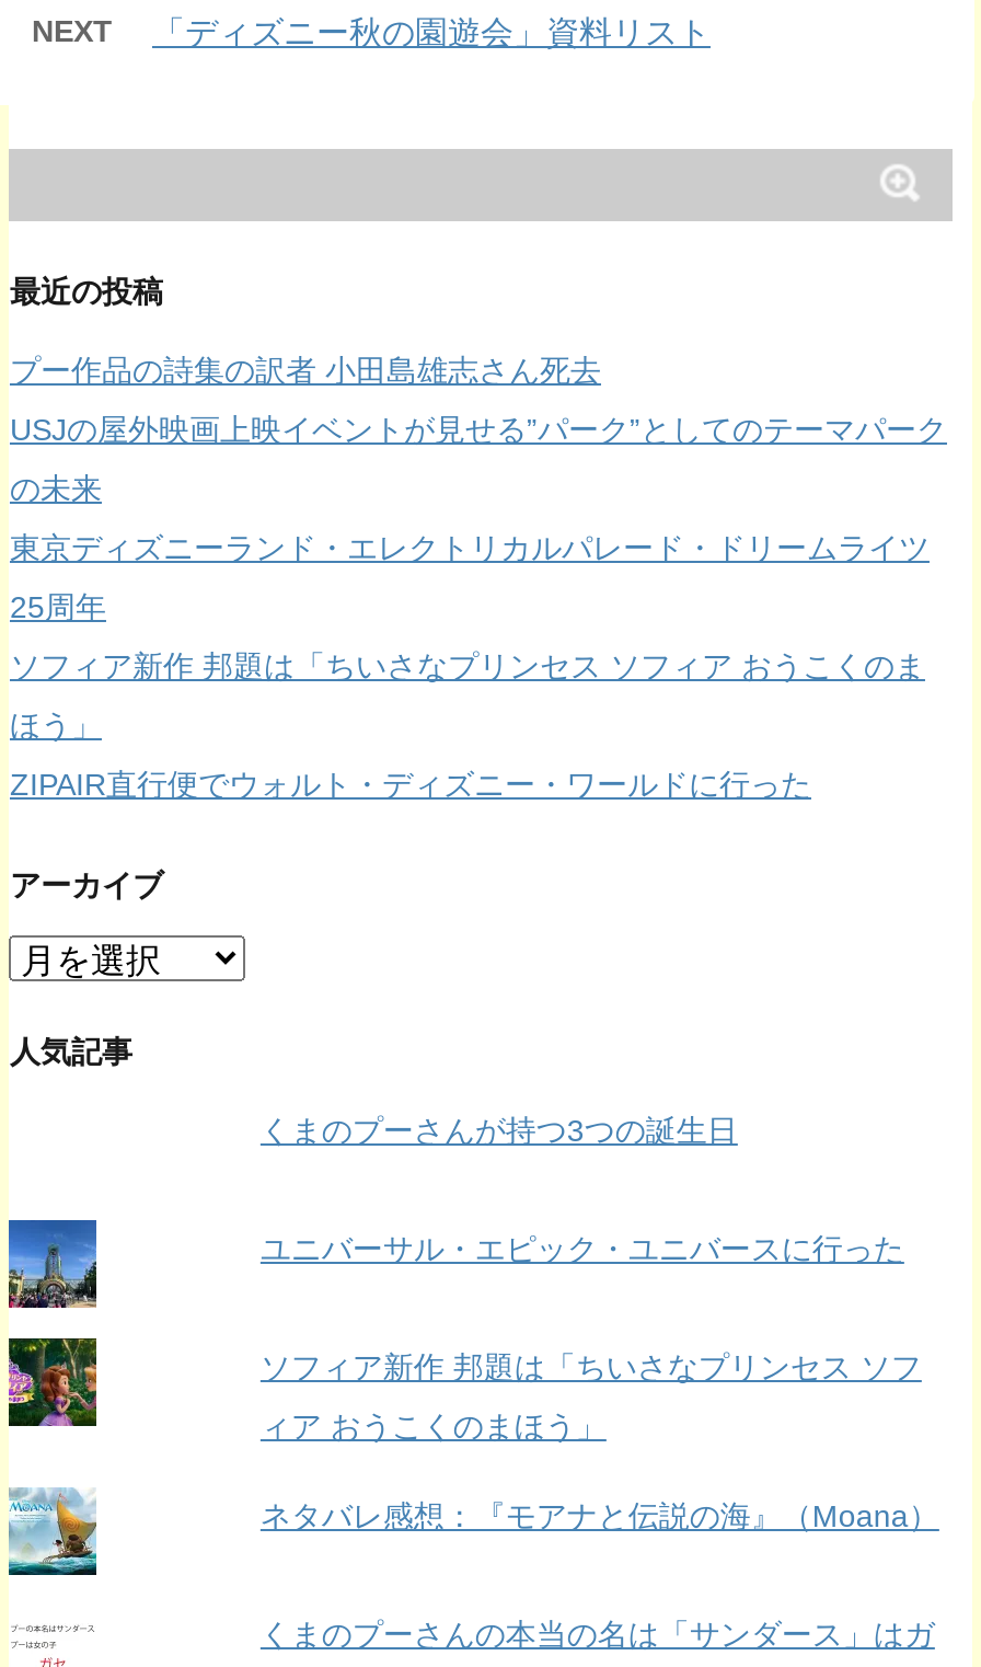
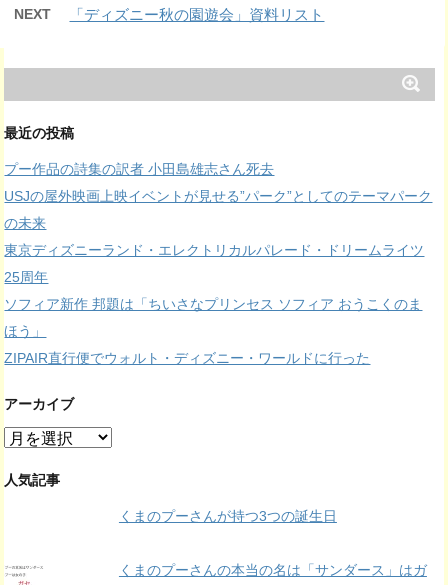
- [image]

- ユニバーサル・エピック・ユニバースに行った
- ソフィア新作 邦題は「ちいさなプリンセス ソフ
- ィア おうこくのまほう」
- ネタバレ感想：『モアナと伝説の海』（Moana）

- [image]
